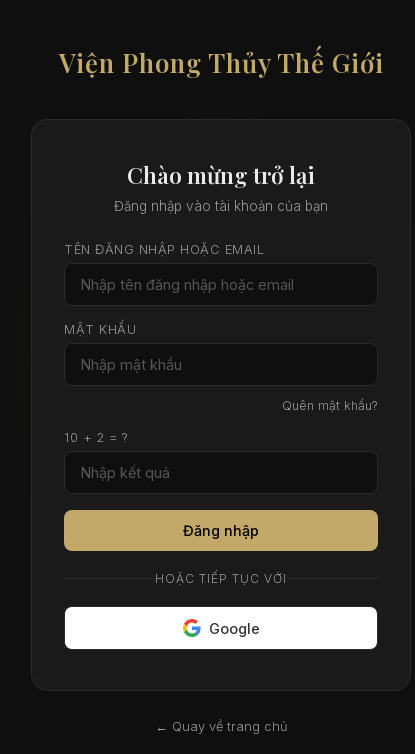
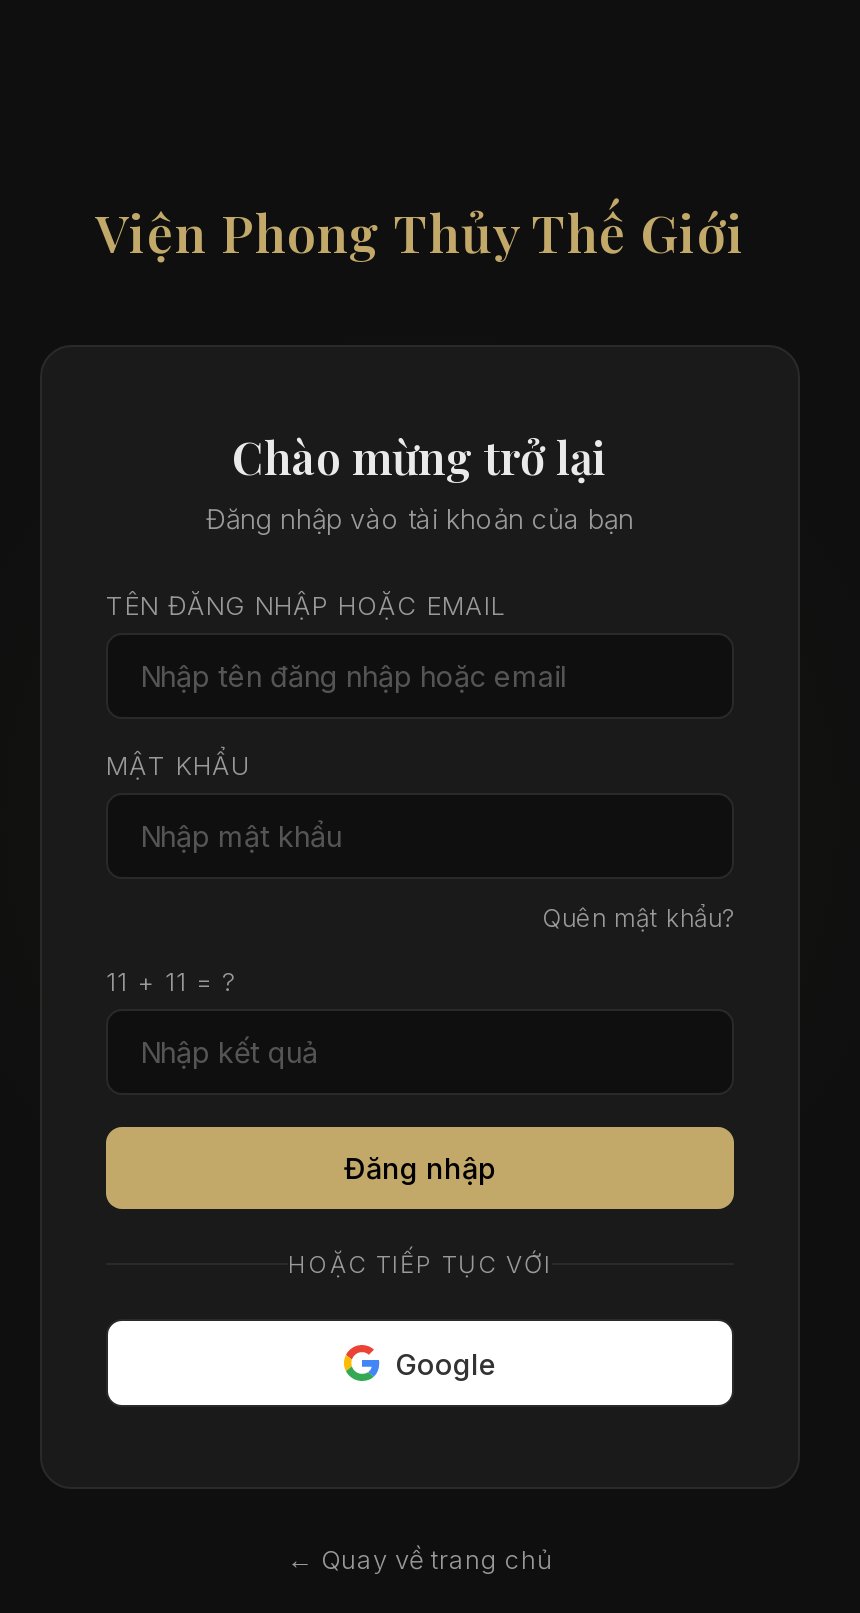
- 10 + 2 = ?
+ 11 + 11 = ?
